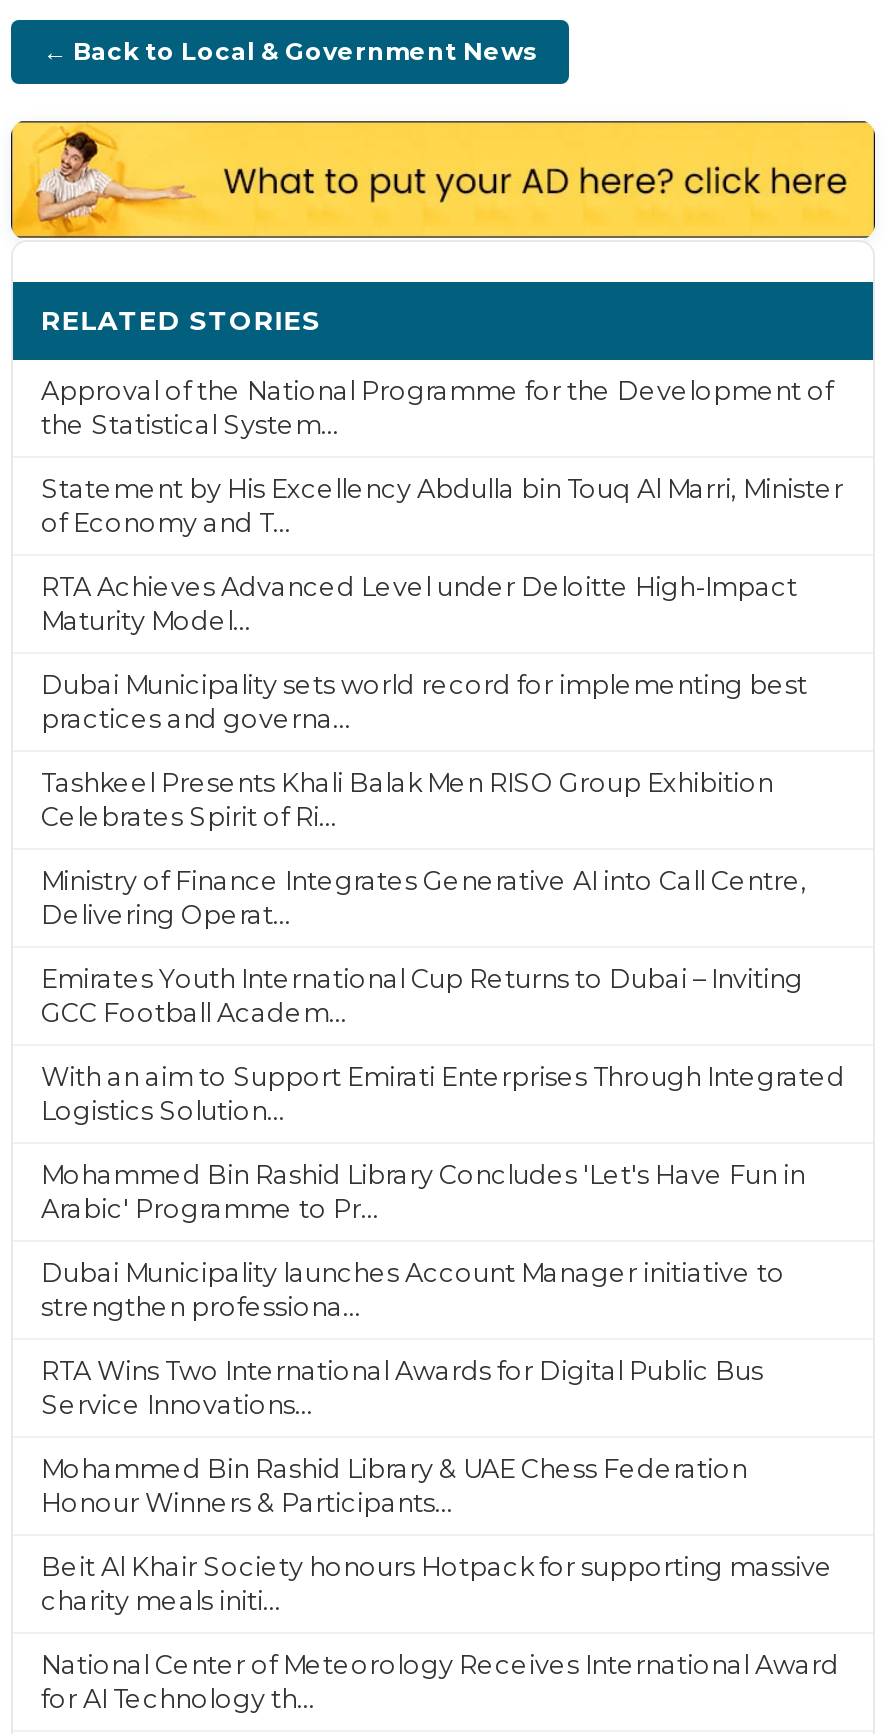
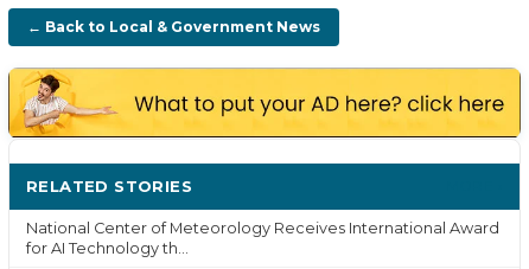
- Approval of the National Programme for the Development of
- the Statistical System...
- Statement by His Excellency Abdulla bin Touq Al Marri, Minister
- of Economy and T...
- RTA Achieves Advanced Level under Deloitte High-Impact
- Maturity Model...
- Dubai Municipality sets world record for implementing best
- practices and governa...
- Tashkeel Presents Khali Balak Men RISO Group Exhibition
- Celebrates Spirit of Ri...
- Ministry of Finance Integrates Generative AI into Call Centre,
- Delivering Operat...
- Emirates Youth International Cup Returns to Dubai – Inviting
- GCC Football Academ...
- With an aim to Support Emirati Enterprises Through Integrated
- Logistics Solution...
- Mohammed Bin Rashid Library Concludes 'Let's Have Fun in
- Arabic' Programme to Pr...
- Dubai Municipality launches Account Manager initiative to
- strengthen professiona...
- RTA Wins Two International Awards for Digital Public Bus
- Service Innovations...
- Mohammed Bin Rashid Library & UAE Chess Federation
- Honour Winners & Participants...
- Beit Al Khair Society honours Hotpack for supporting massive
- charity meals initi...
